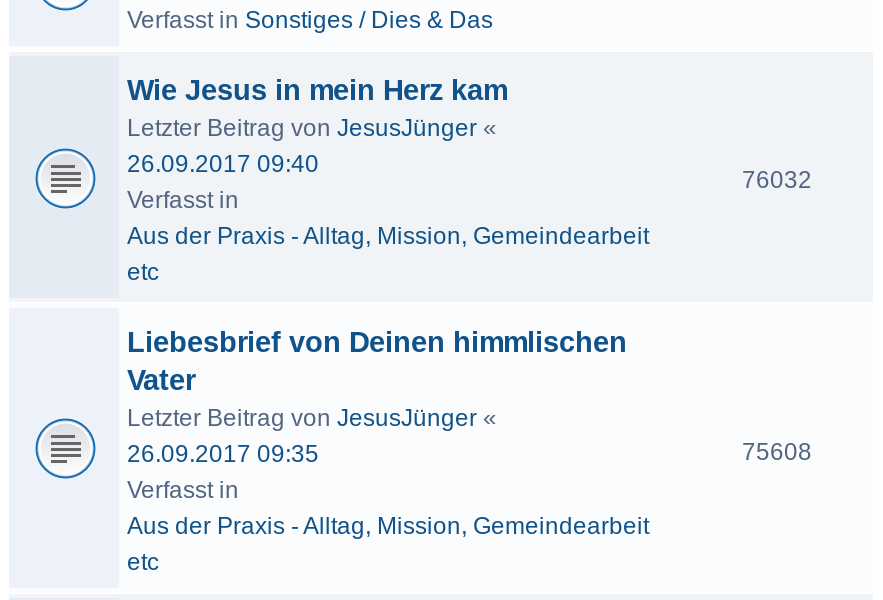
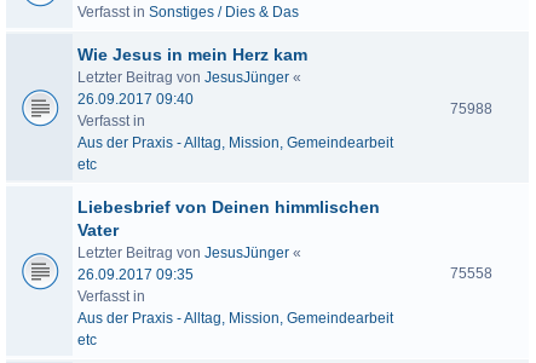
- 76032
+ 75988

- 75608
+ 75558
